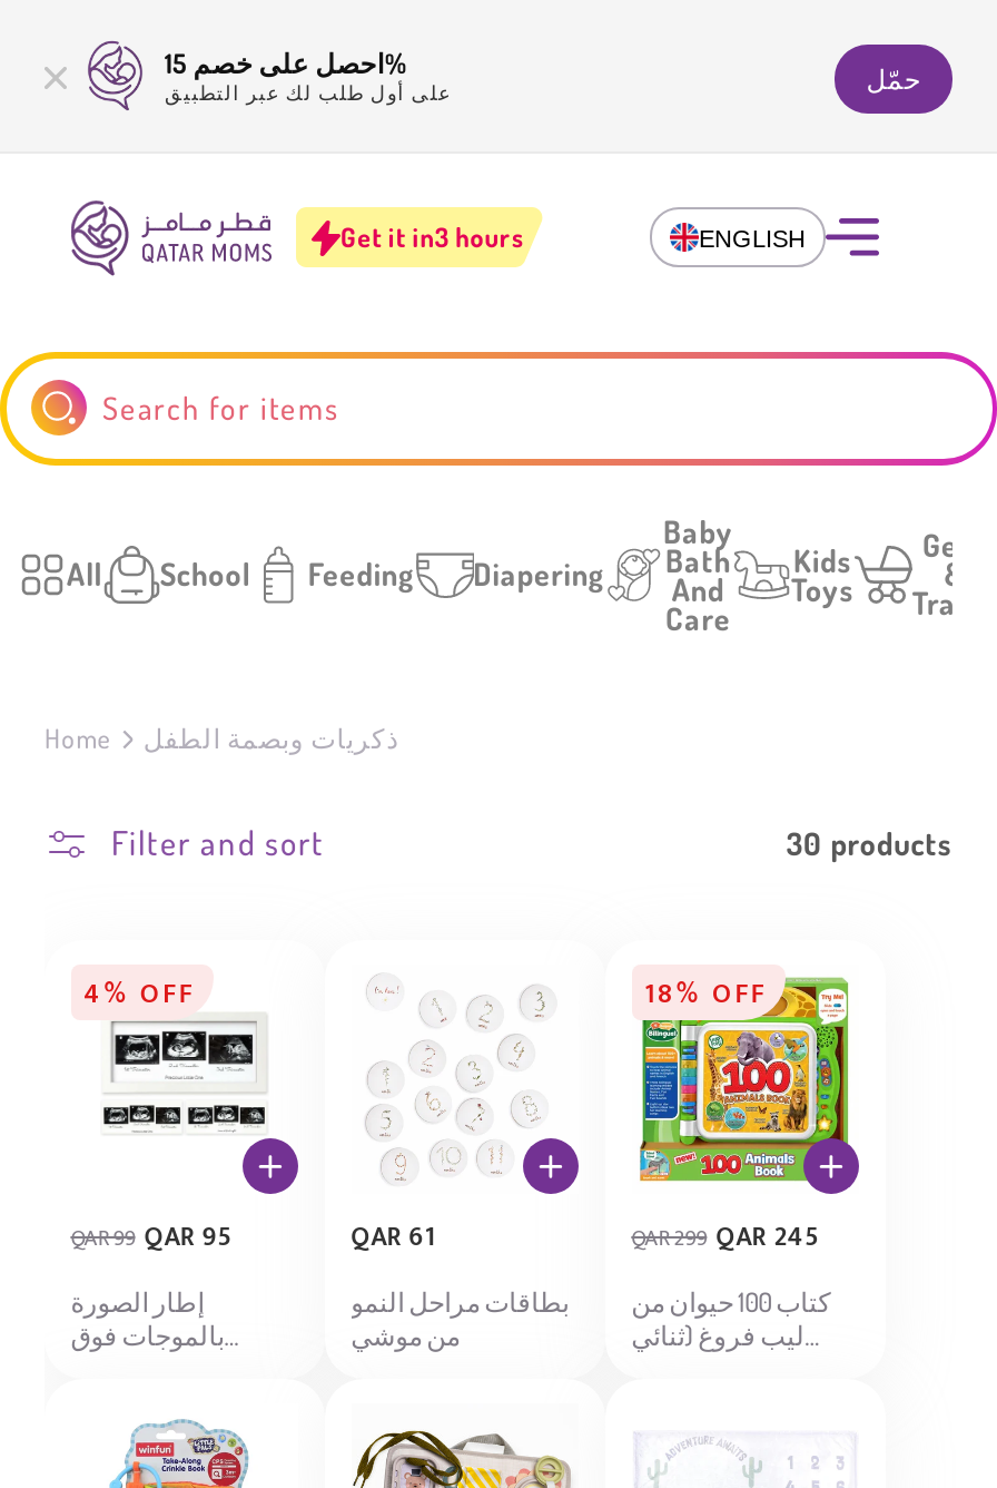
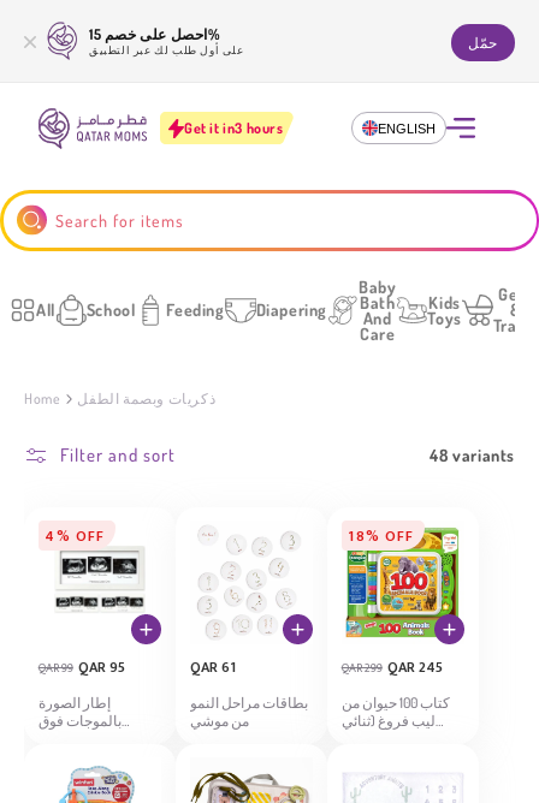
- 30 products
+ 48 variants
